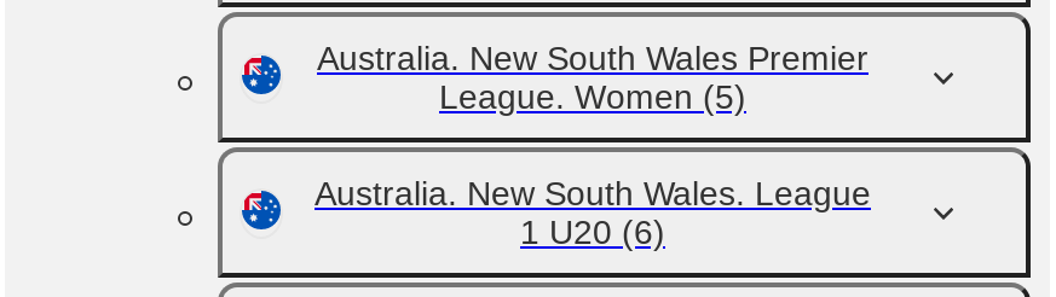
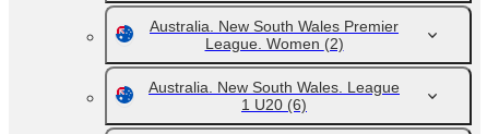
- League. Women (5)
+ League. Women (2)
